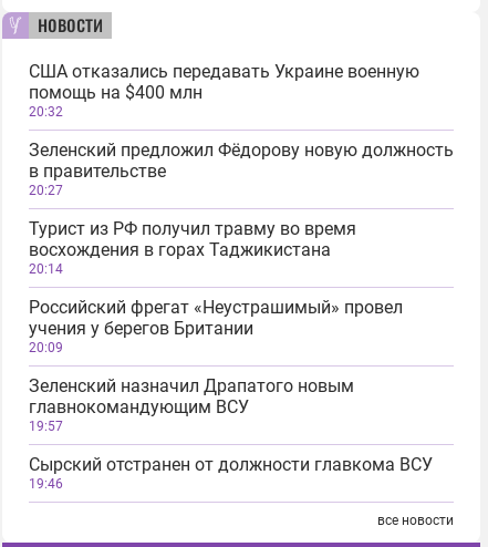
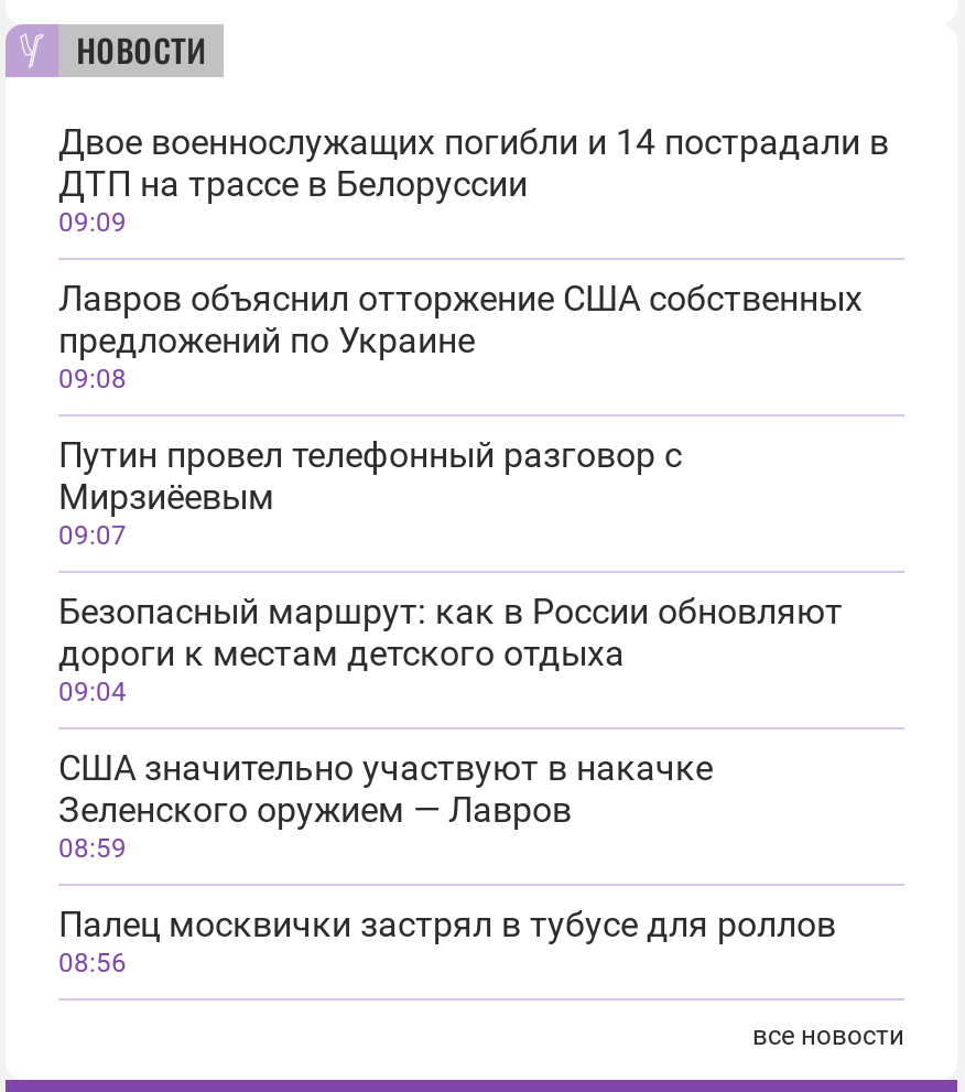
- США отказались передавать Украине военную
- помощь на $400 млн
- 20:32
+ Двое военнослужащих погибли и 14 пострадали в
+ ДТП на трассе в Белоруссии
+ 09:09

- Зеленский предложил Фёдорову новую должность
- в правительстве
- 20:27
+ Лавров объяснил отторжение США собственных
+ предложений по Украине
+ 09:08

- Турист из РФ получил травму во время
- восхождения в горах Таджикистана
- 20:14
+ Путин провел телефонный разговор с
+ Мирзиёевым
+ 09:07

- Российский фрегат «Неустрашимый» провел
- учения у берегов Британии
- 20:09
+ Безопасный маршрут: как в России обновляют
+ дороги к местам детского отдыха
+ 09:04

- Зеленский назначил Драпатого новым
- главнокомандующим ВСУ
- 19:57
+ США значительно участвуют в накачке
+ Зеленского оружием — Лавров
+ 08:59

- Сырский отстранен от должности главкома ВСУ
- 19:46
+ Палец москвички застрял в тубусе для роллов
+ 08:56
